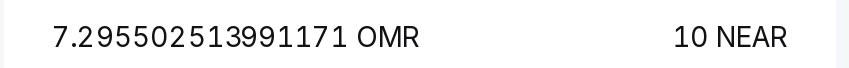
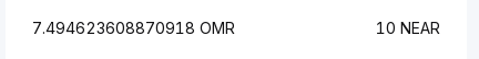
- 7.295502513991171 OMR
+ 7.494623608870918 OMR
